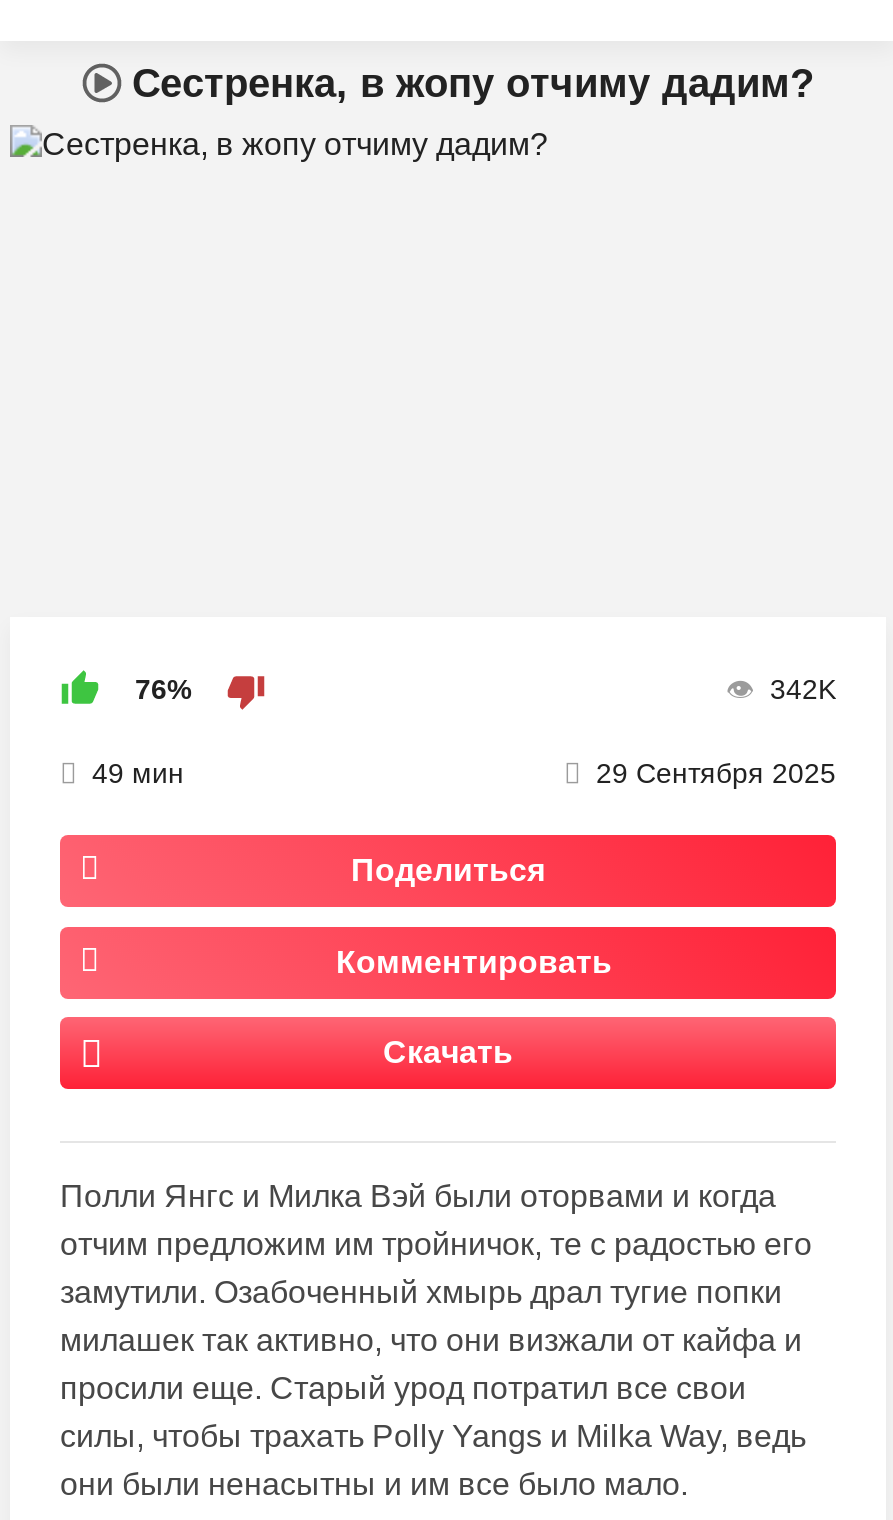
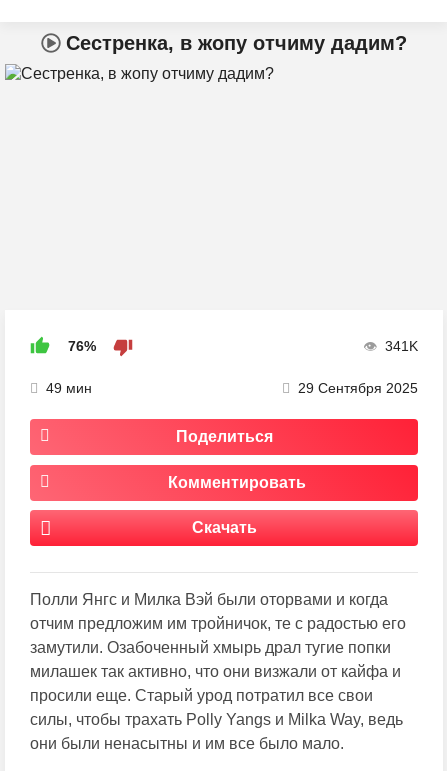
- 342K
+ 341K
